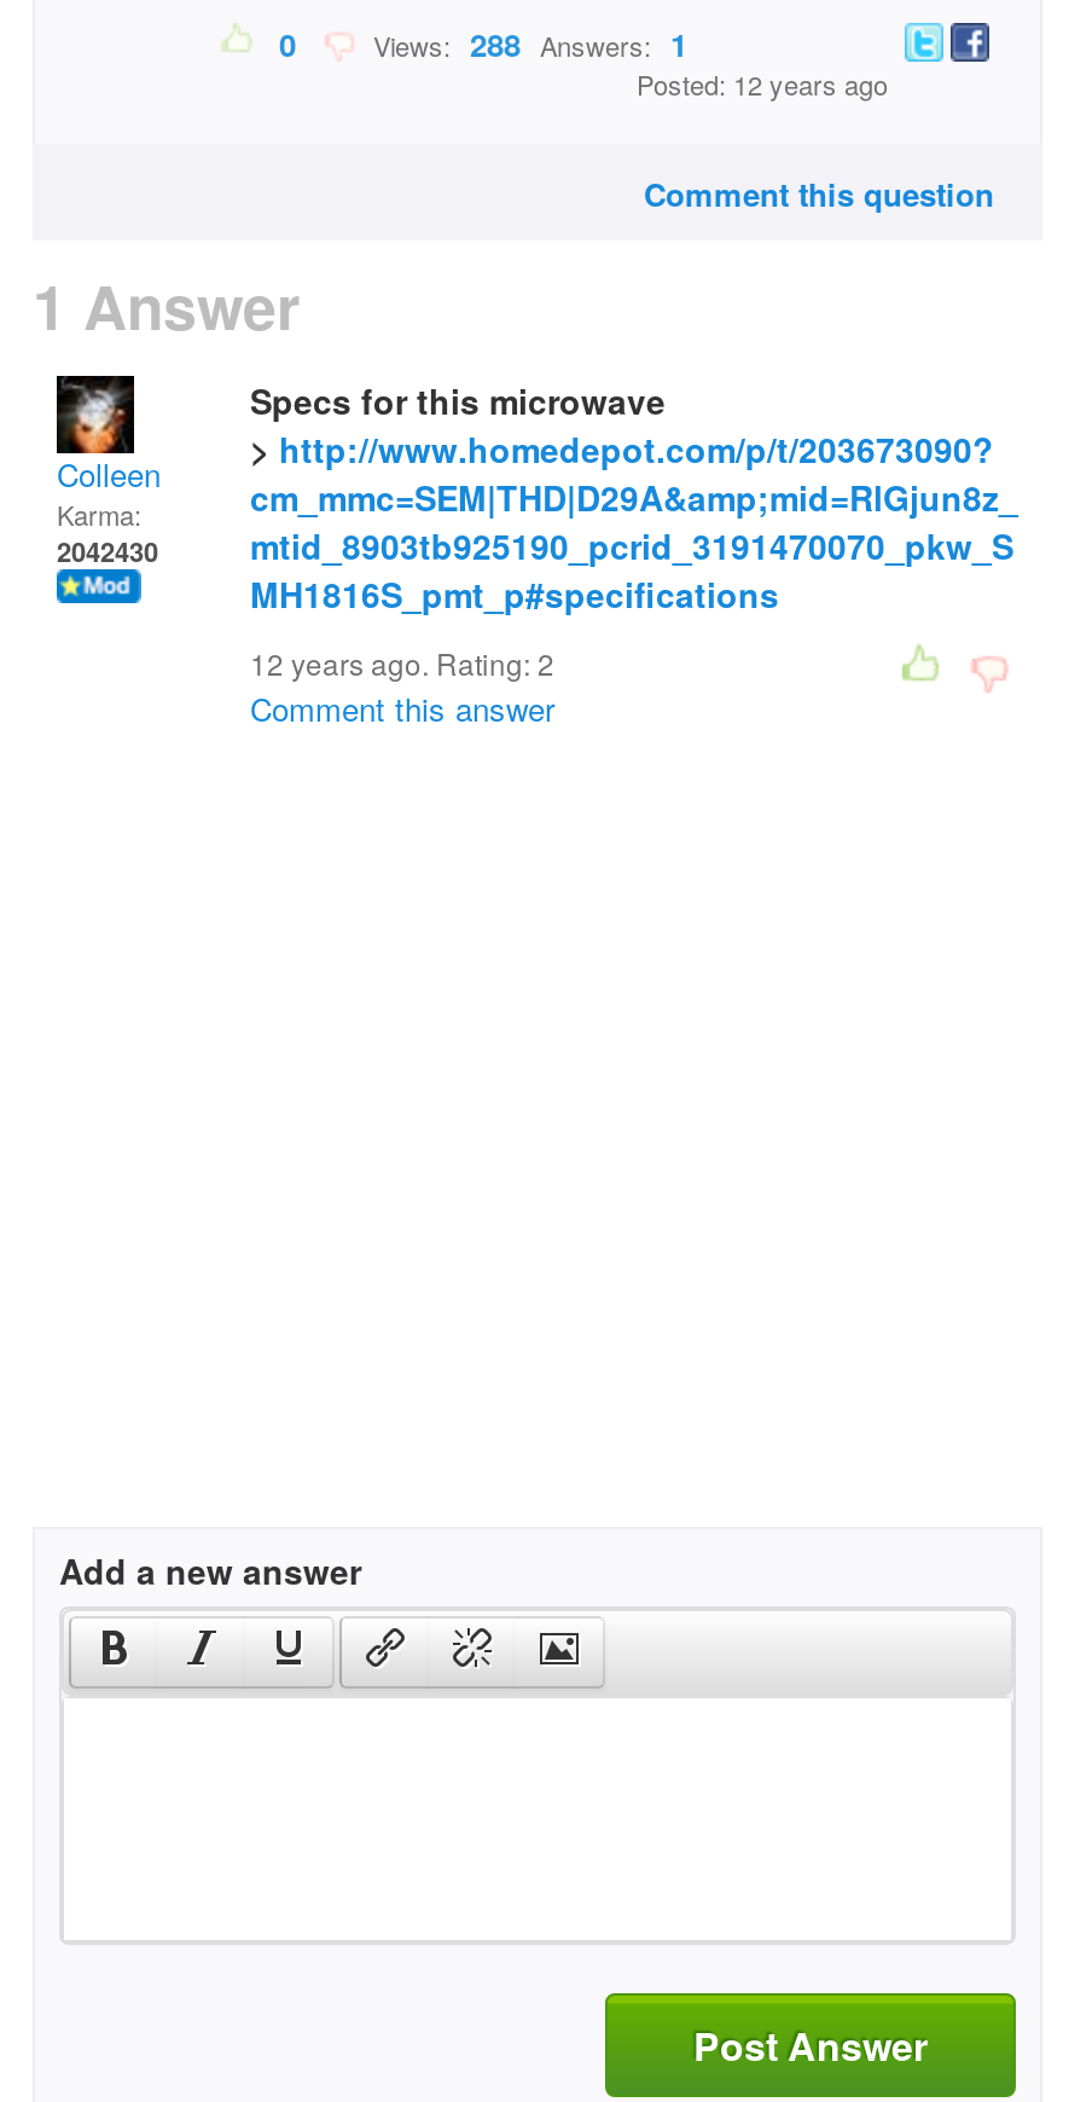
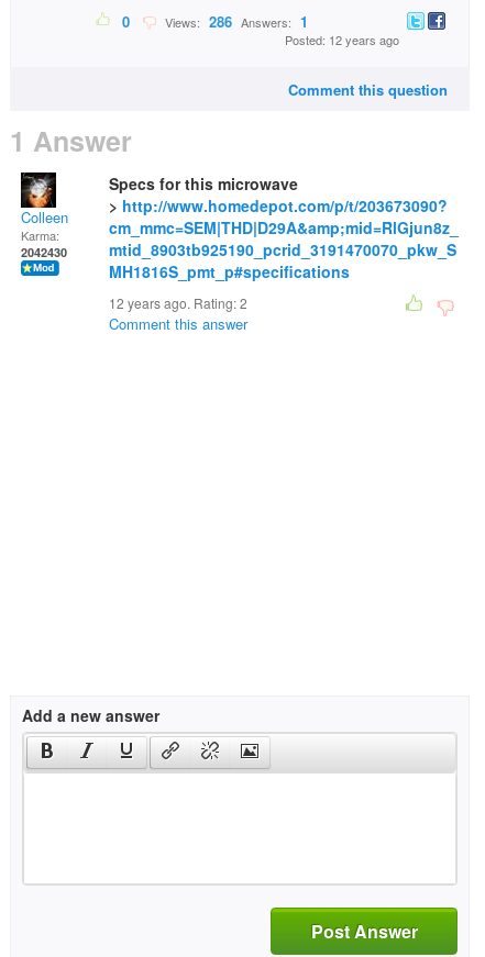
- Views: 288 Answers: 1
+ Views: 286 Answers: 1
